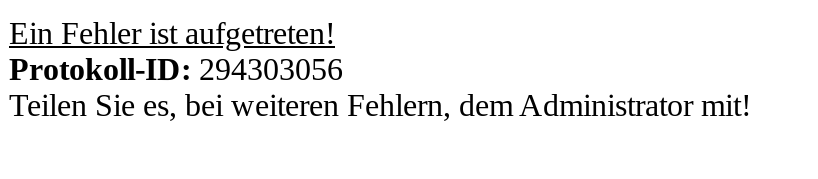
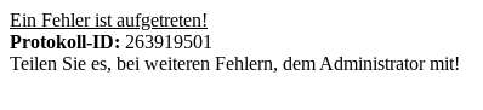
- Protokoll-ID: 294303056
+ Protokoll-ID: 263919501
